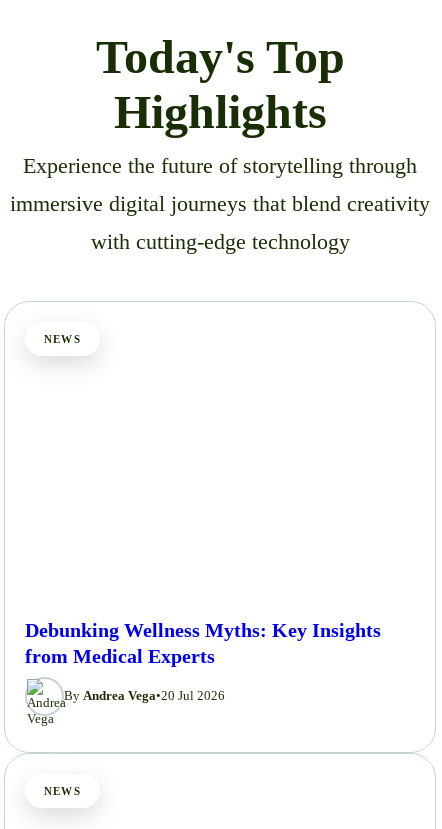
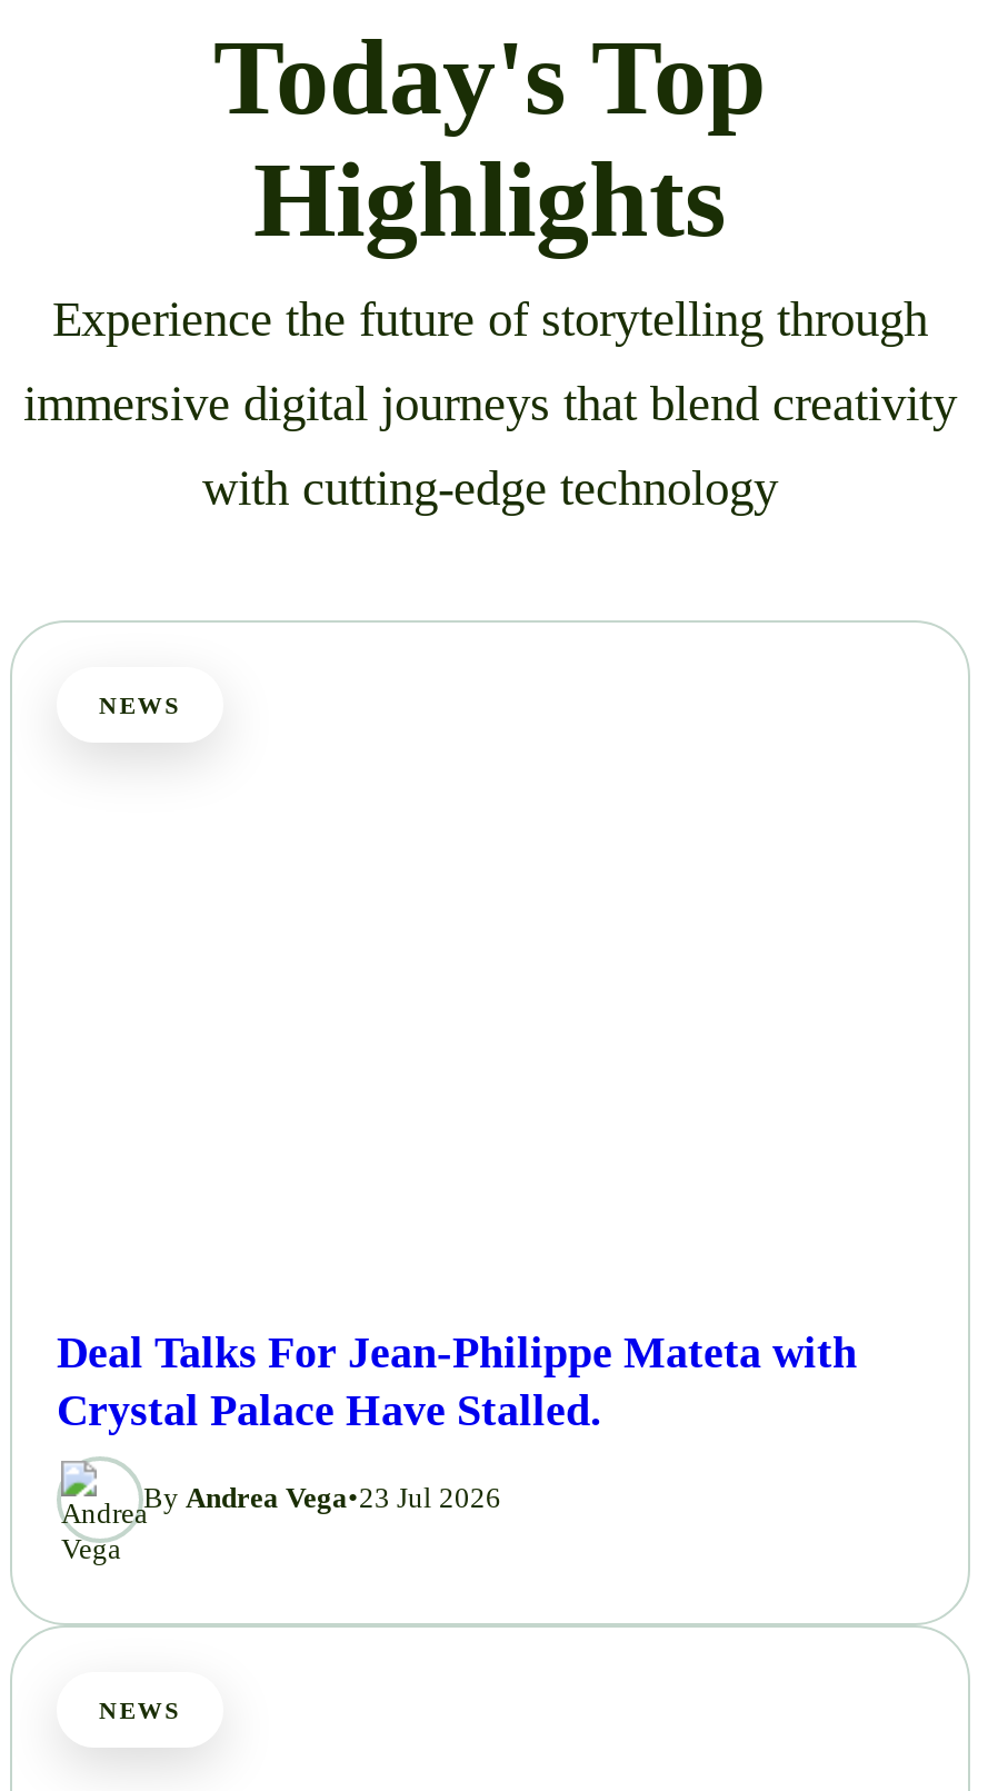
- Debunking Wellness Myths: Key Insights
- from Medical Experts
+ Deal Talks For Jean-Philippe Mateta with
+ Crystal Palace Have Stalled.

- By Andrea Vega•20 Jul 2026
+ By Andrea Vega•23 Jul 2026
